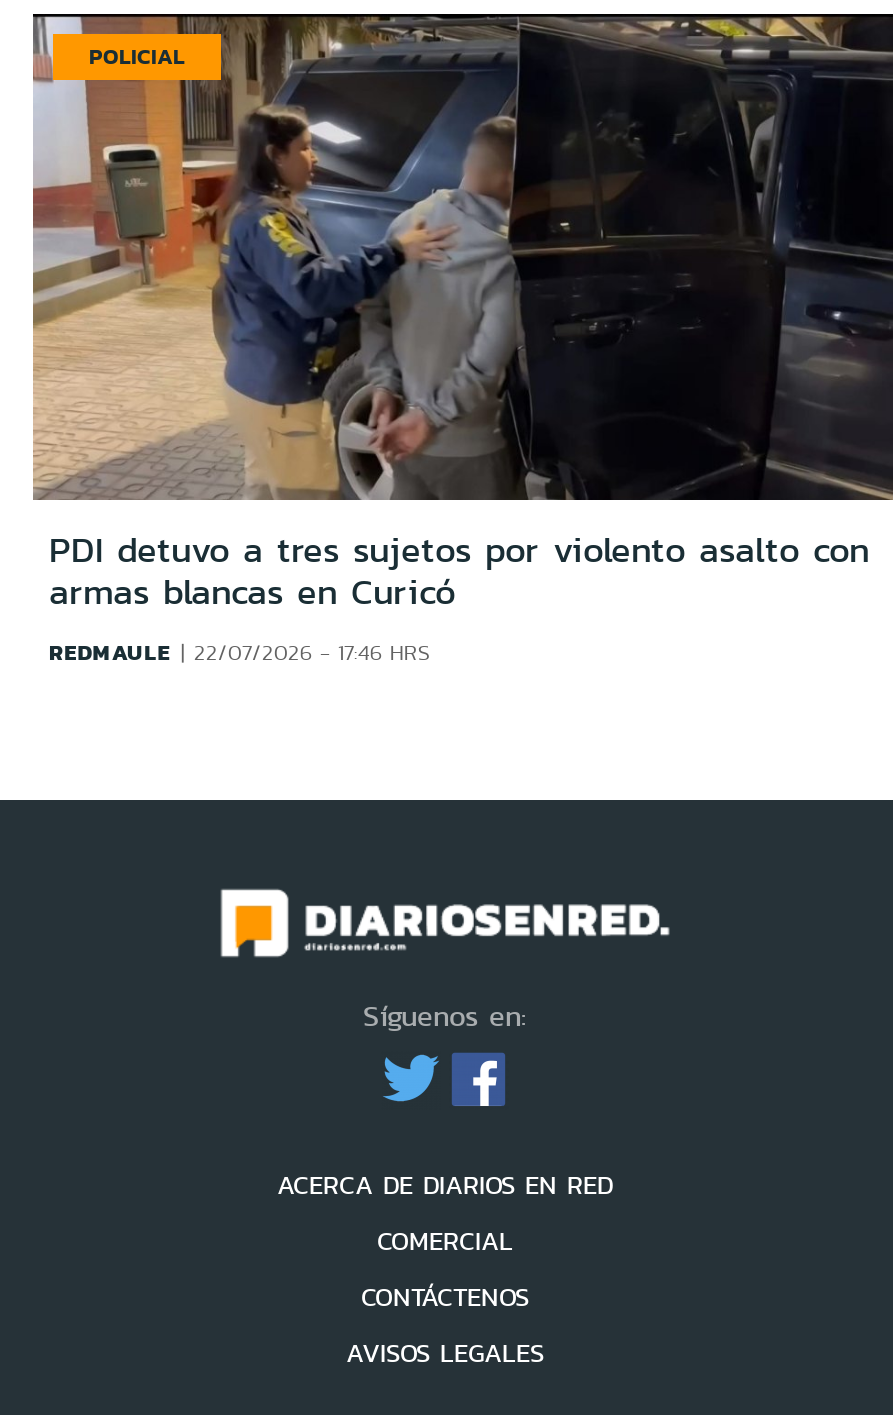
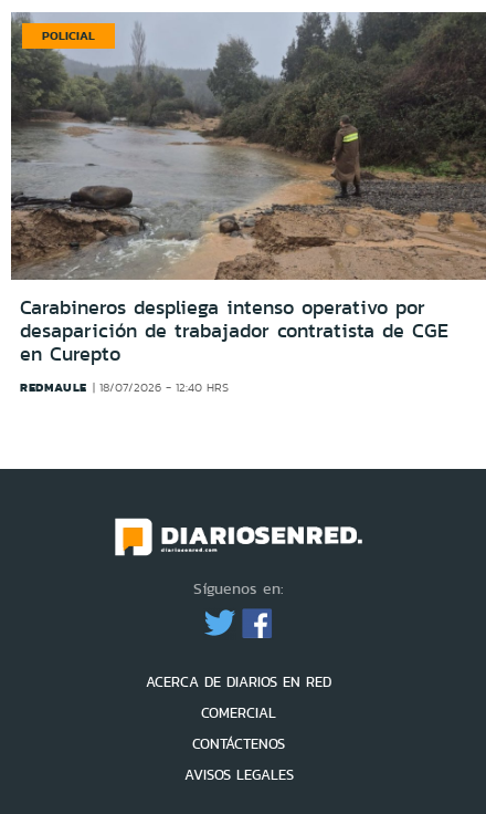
- [image]
- PDI detuvo a tres sujetos por violento asalto con
- armas blancas en Curicó
+ [image]
+ Carabineros despliega intenso operativo por
+ desaparición de trabajador contratista de CGE
+ en Curepto

- REDMAULE 22/07/2026 - 17:46 HRS
+ REDMAULE 18/07/2026 - 12:40 HRS
